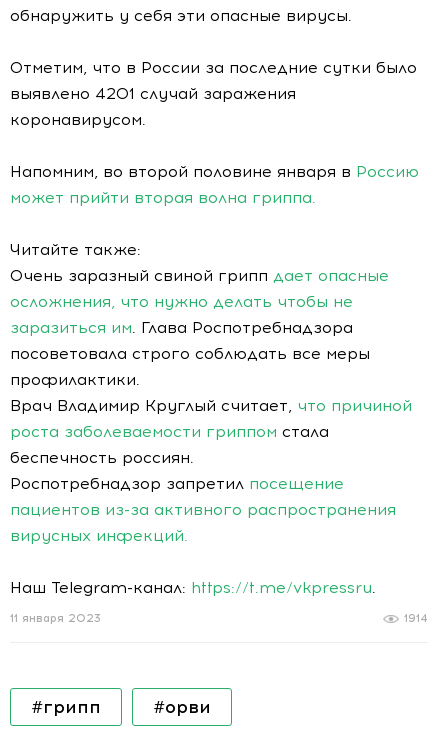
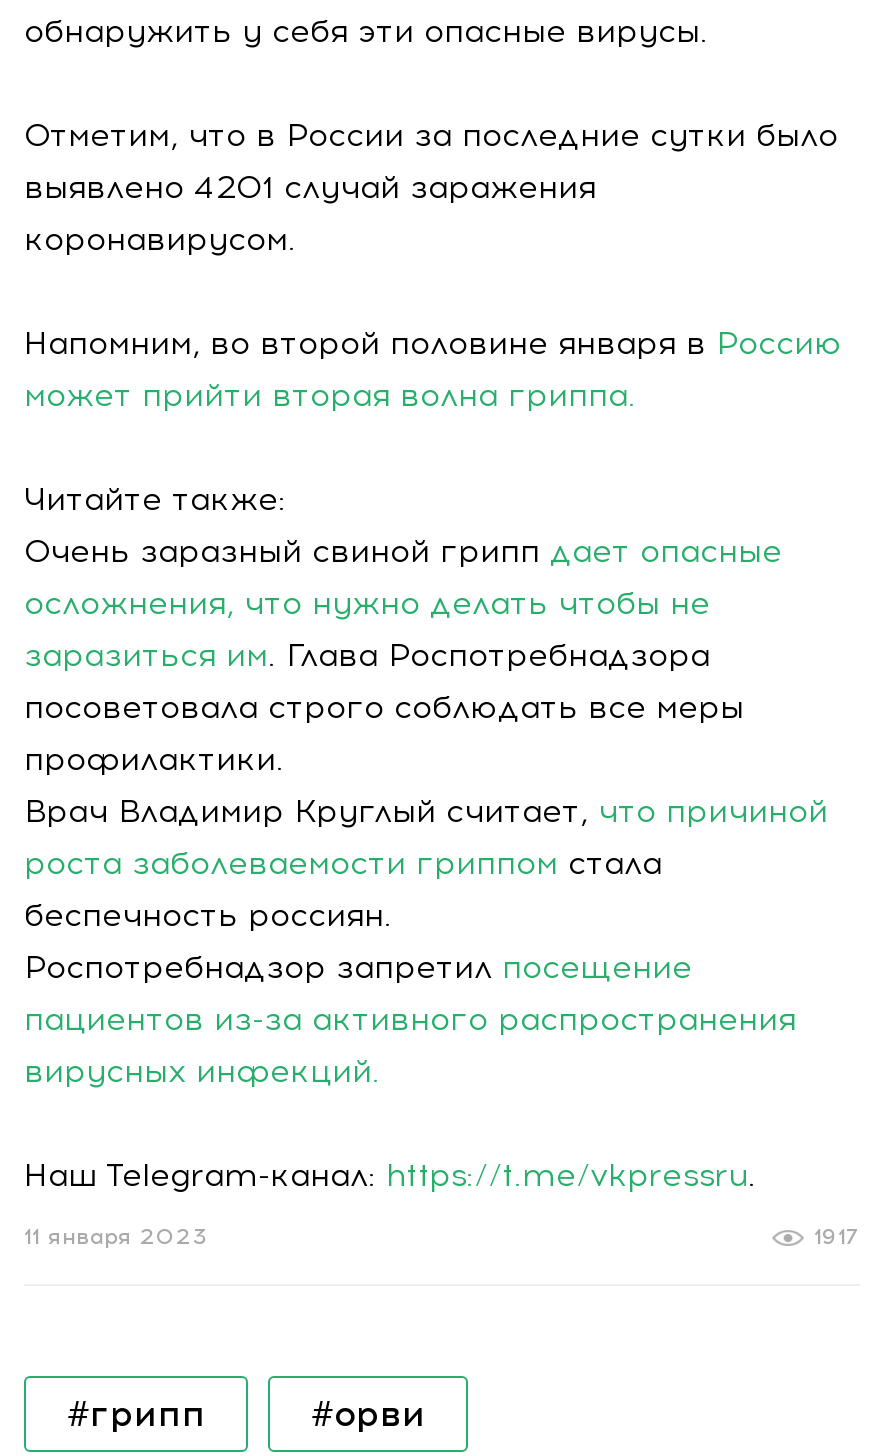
- 1914
+ 1917
